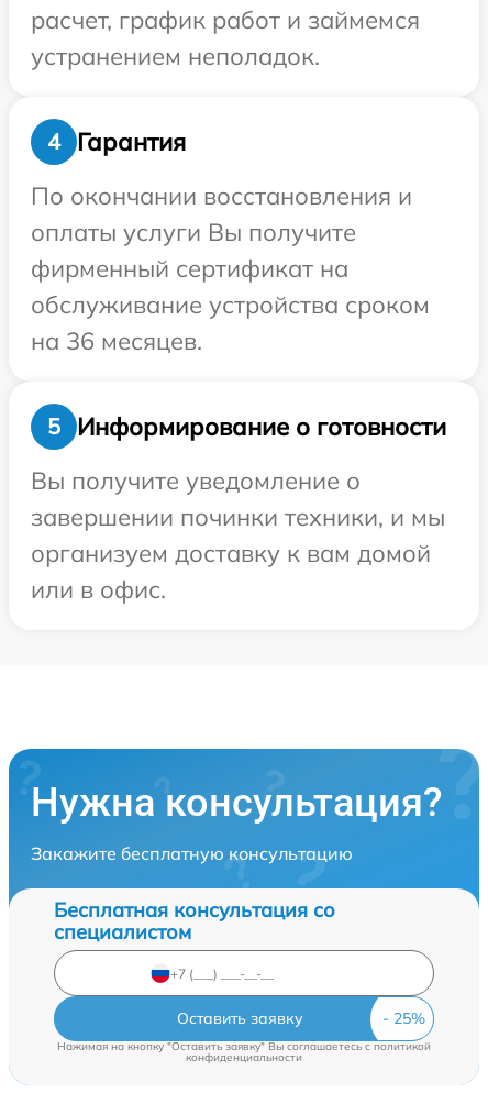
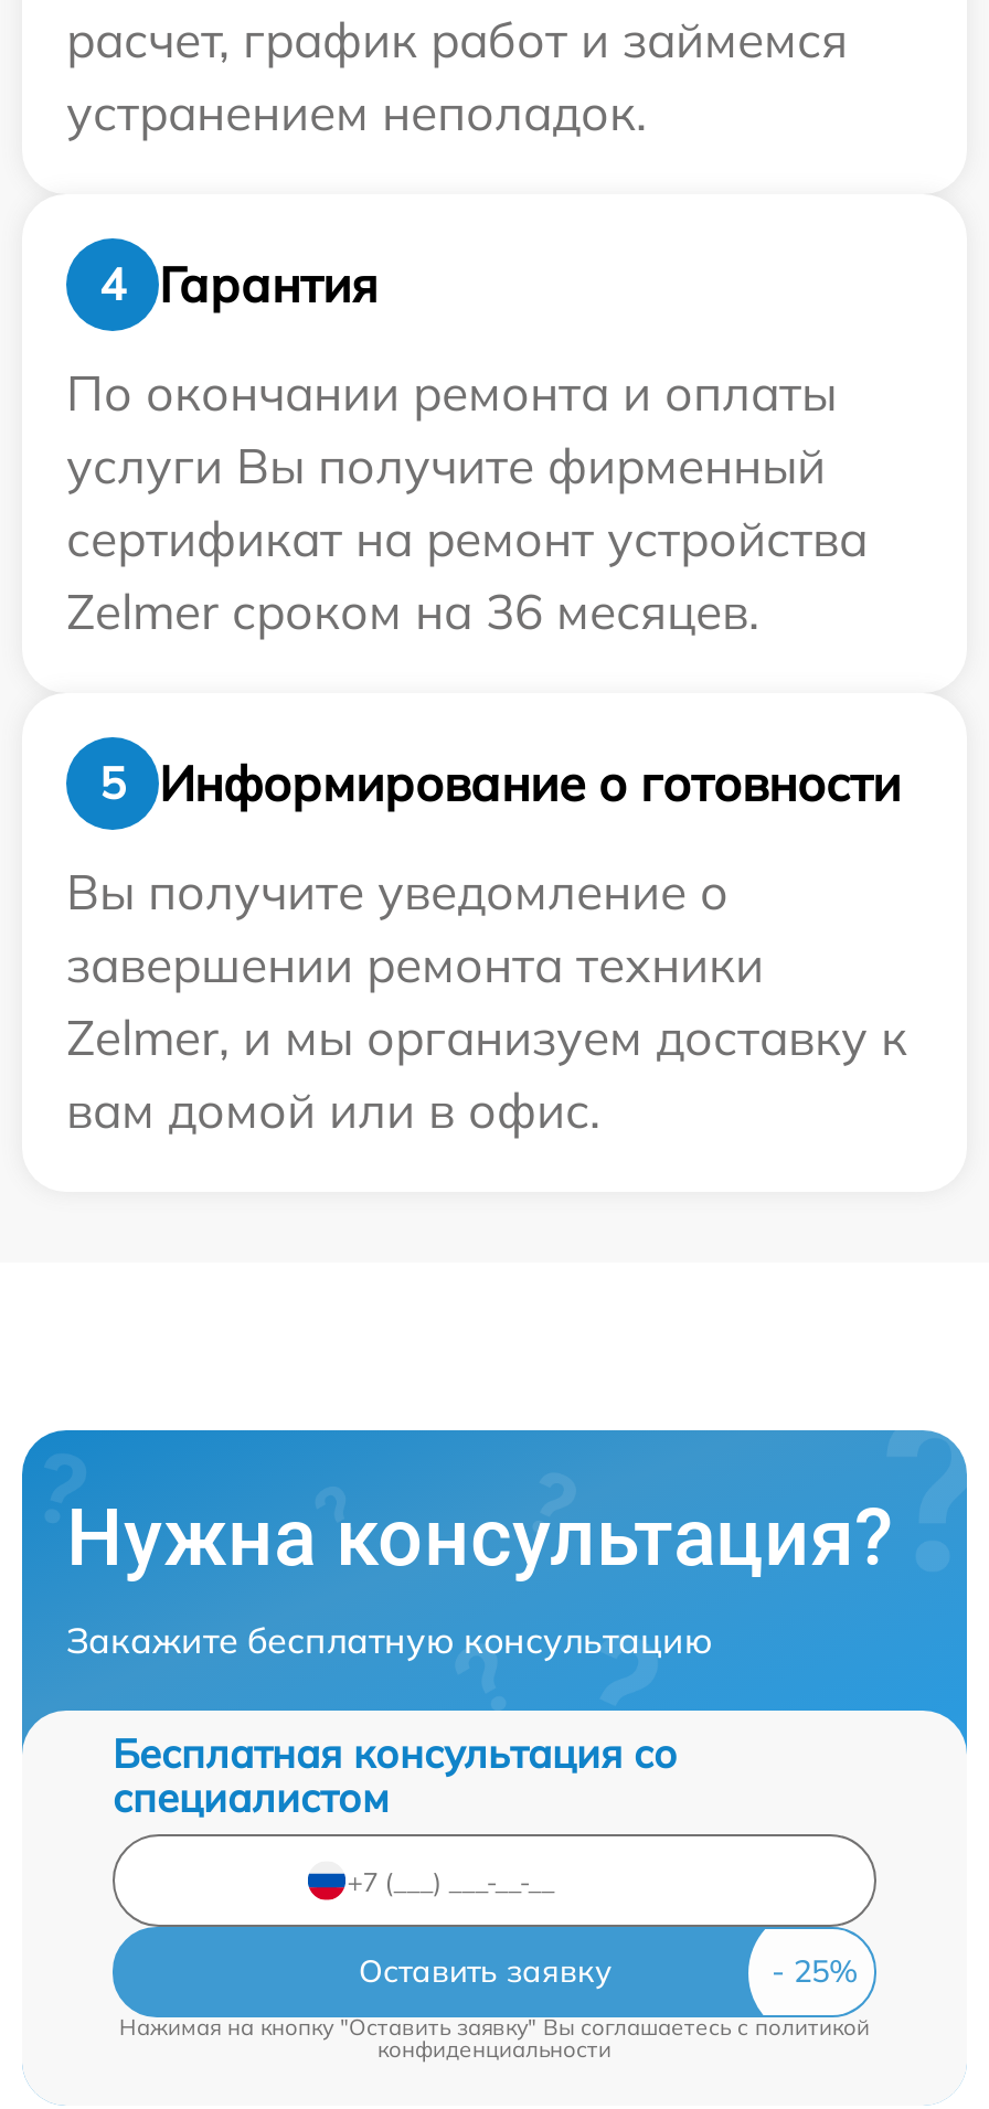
- По окончании восстановления и
- оплаты услуги Вы получите
- фирменный сертификат на
- обслуживание устройства сроком
- на 36 месяцев.
+ По окончании ремонта и оплаты
+ услуги Вы получите фирменный
+ сертификат на ремонт устройства
+ Zelmer сроком на 36 месяцев.

- завершении починки техники, и мы
- организуем доставку к вам домой
- или в офис.
+ завершении ремонта техники
+ Zelmer, и мы организуем доставку к
+ вам домой или в офис.
